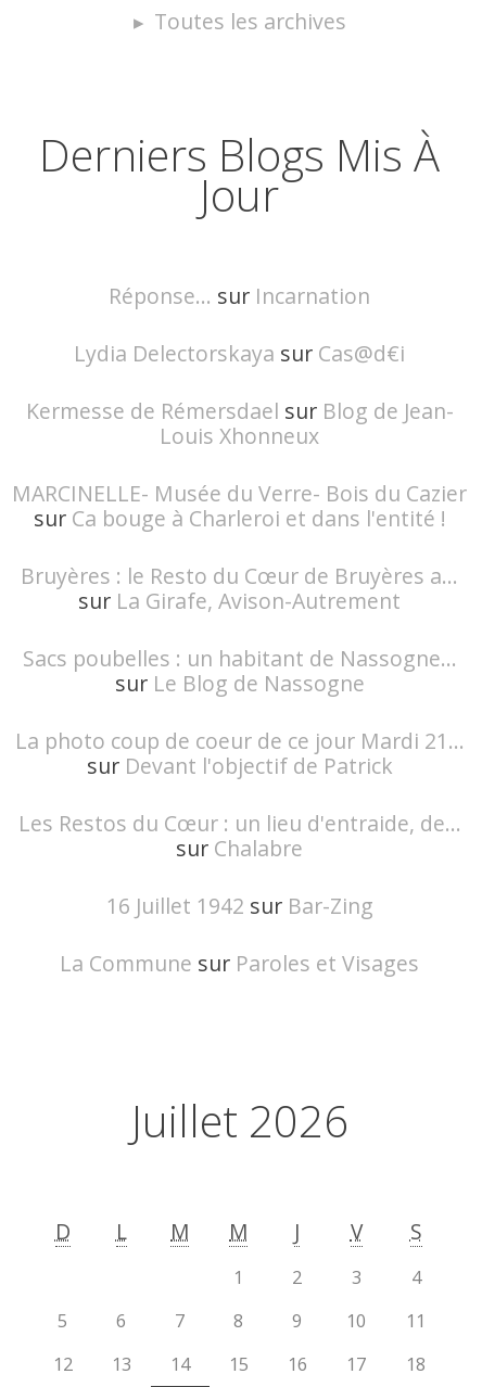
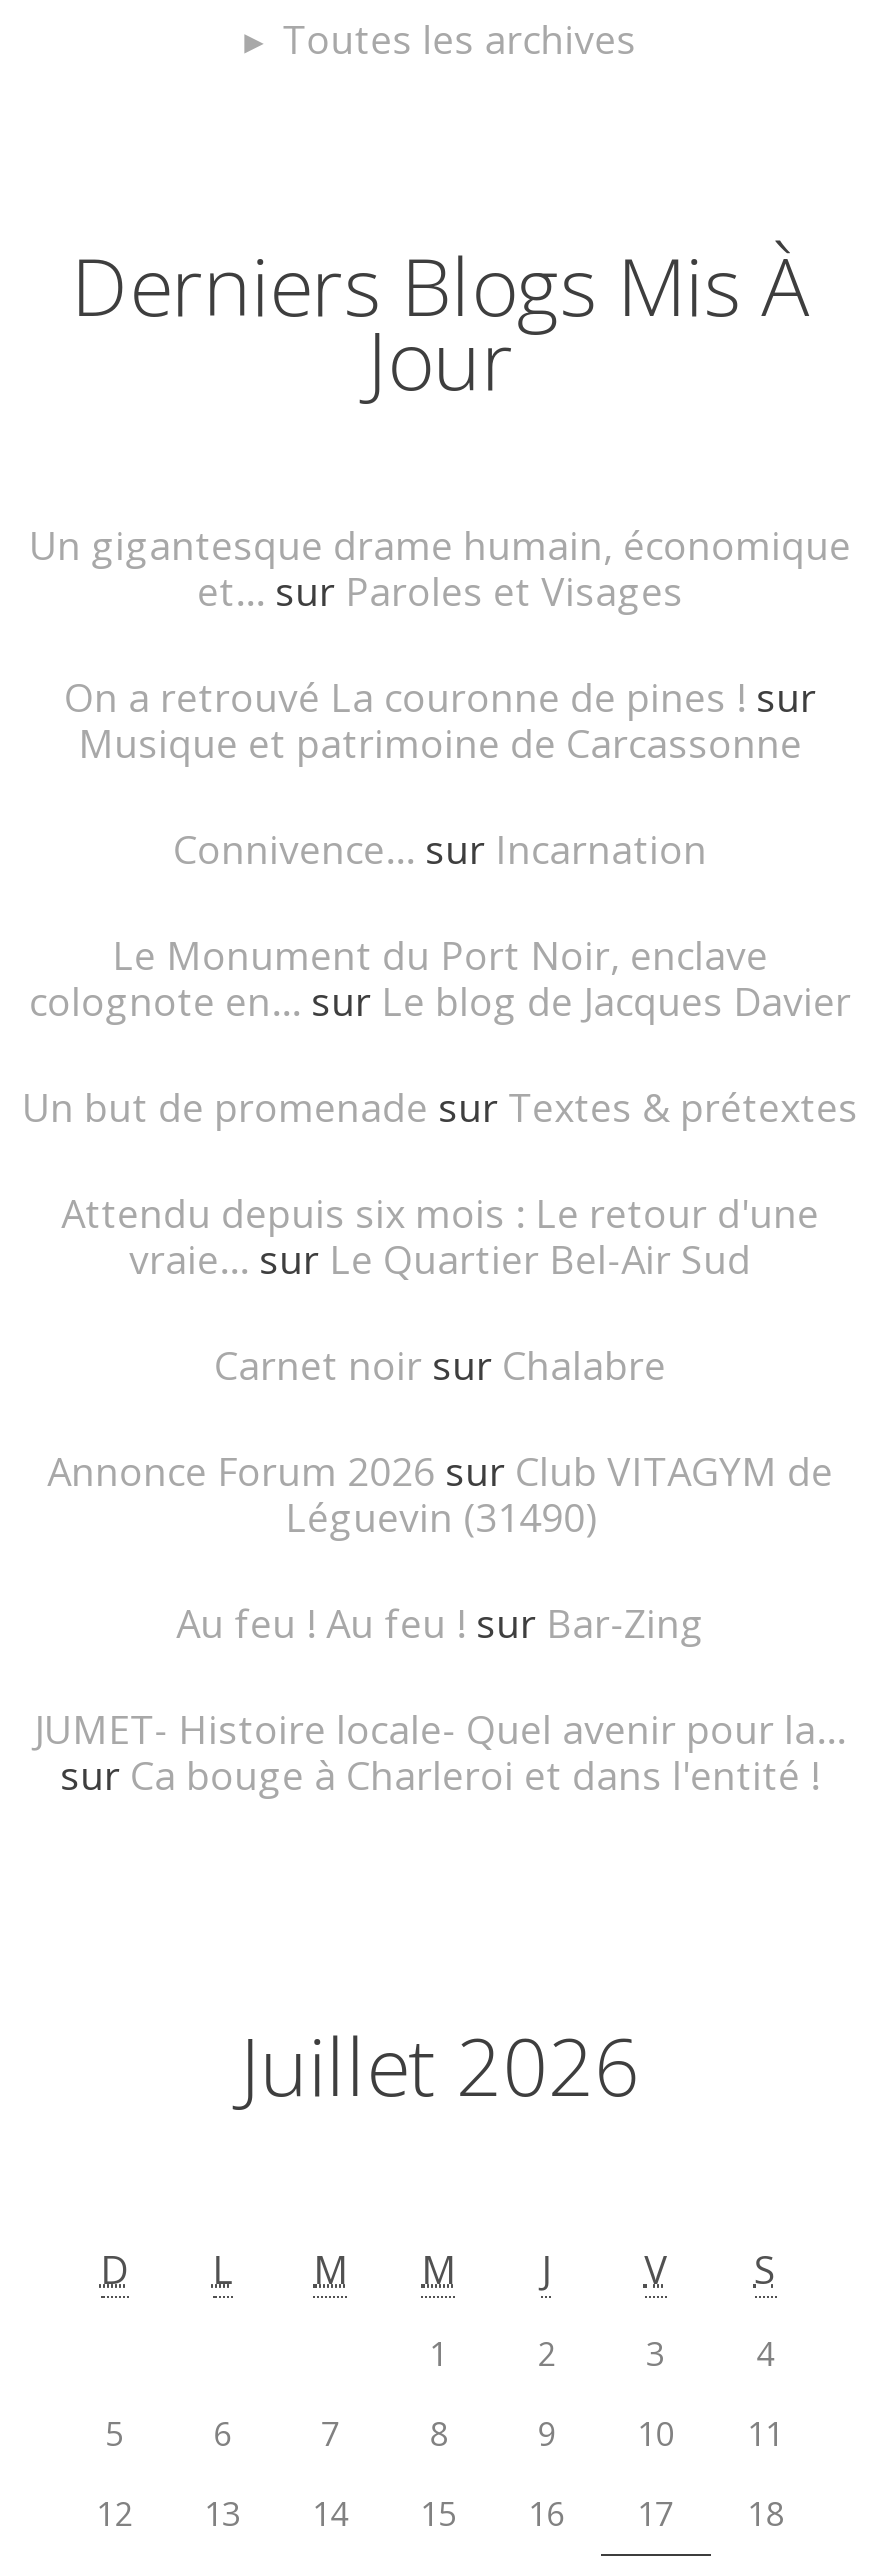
- Réponse... sur Incarnation
- Lydia Delectorskaya sur Cas@d€i
- Kermesse de Rémersdael sur Blog de Jean-
- Louis Xhonneux
- MARCINELLE- Musée du Verre- Bois du Cazier
+ Un gigantesque drame humain, économique
+ et...sur Paroles et Visages
+ On a retrouvé La couronne de pines ! sur
+ Musique et patrimoine de Carcassonne
+ Connivence... sur Incarnation
+ Le Monument du Port Noir, enclave
+ colognote en... sur Le blog de Jacques Davier
+ Un but de promenade sur Textes & prétextes
+ Attendu depuis six mois : Le retour d'une
+ vraie... sur Le Quartier Bel-Air Sud
+ Carnet noir sur Chalabre
+ Annonce Forum 2026 sur Club VITAGYM de
+ Léguevin (31490)
+ Au feu ! Au feu ! sur Bar-Zing
+ JUMET- Histoire locale- Quel avenir pour la...

moved down: sur Ca bouge à Charleroi et dans l'entité !

- Bruyères : le Resto du Cœur de Bruyères a...
- sur La Girafe, Avison-Autrement
- Sacs poubelles : un habitant de Nassogne...
- sur Le Blog de Nassogne
- La photo coup de coeur de ce jour Mardi 21...
- sur Devant l'objectif de Patrick
- Les Restos du Cœur : un lieu d'entraide, de...
- sur Chalabre
- 16 Juillet 1942 sur Bar-Zing
- La Commune sur Paroles et Visages
